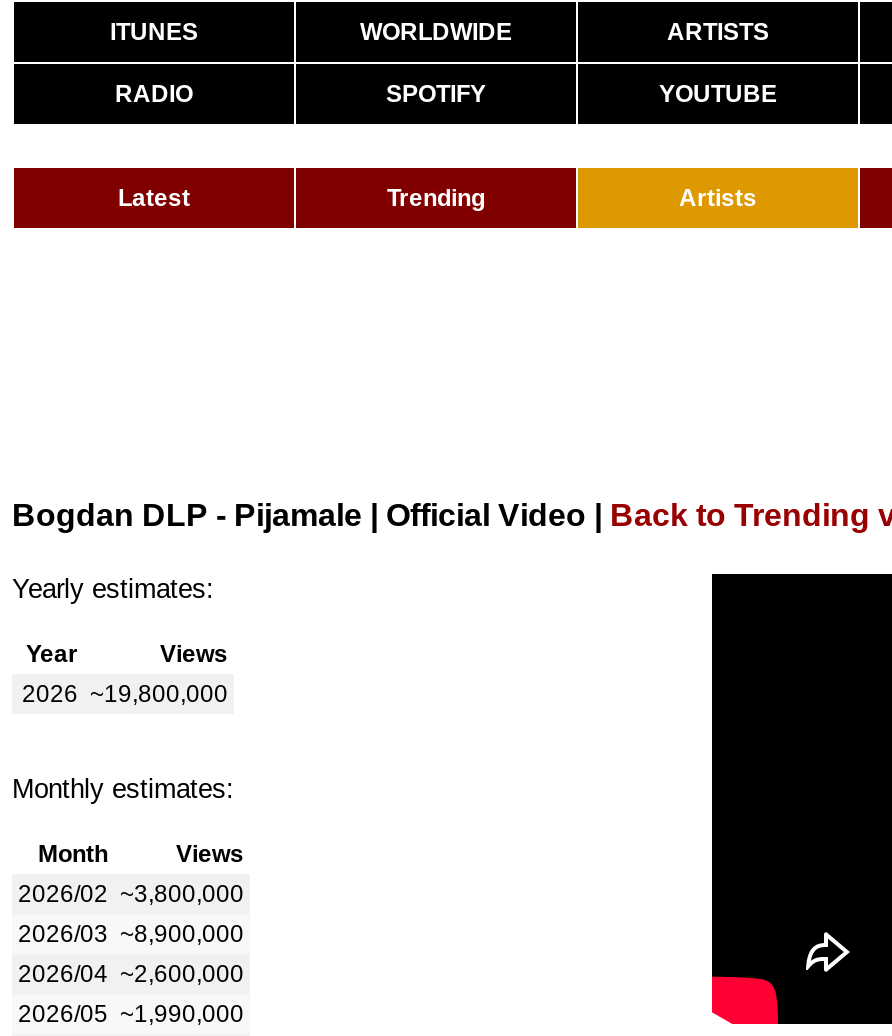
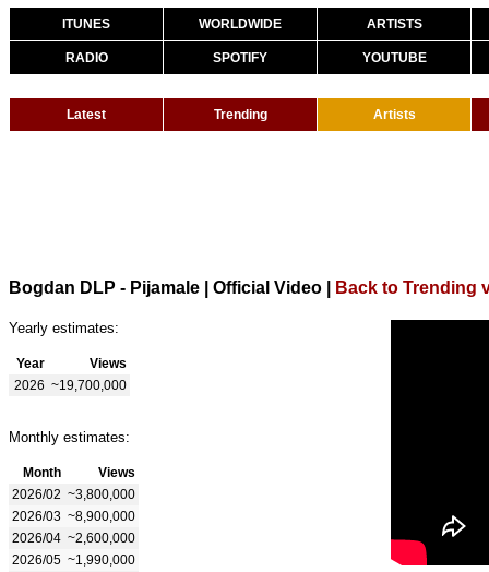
- 2026 ~19,800,000
+ 2026 ~19,700,000
